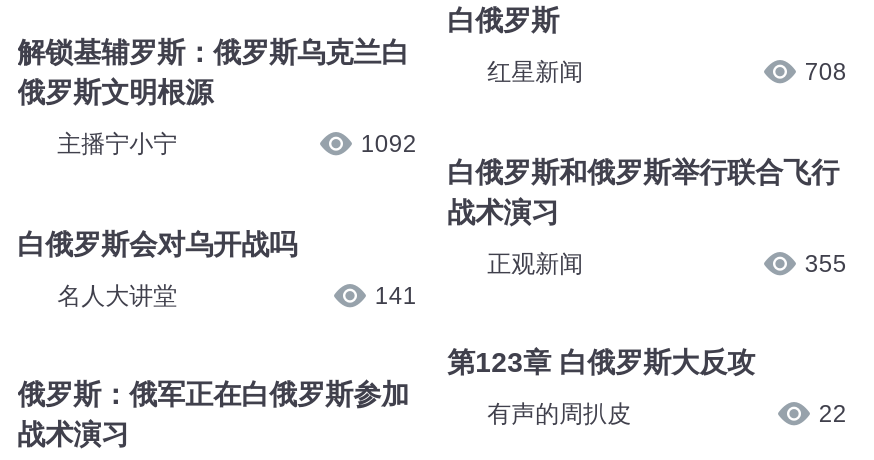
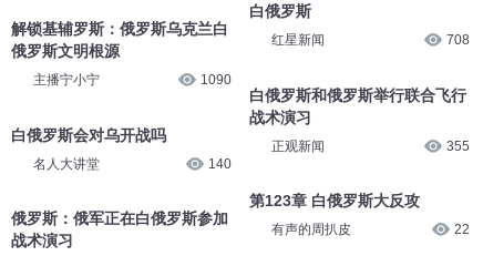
- 1092
+ 1090

- 141
+ 140
